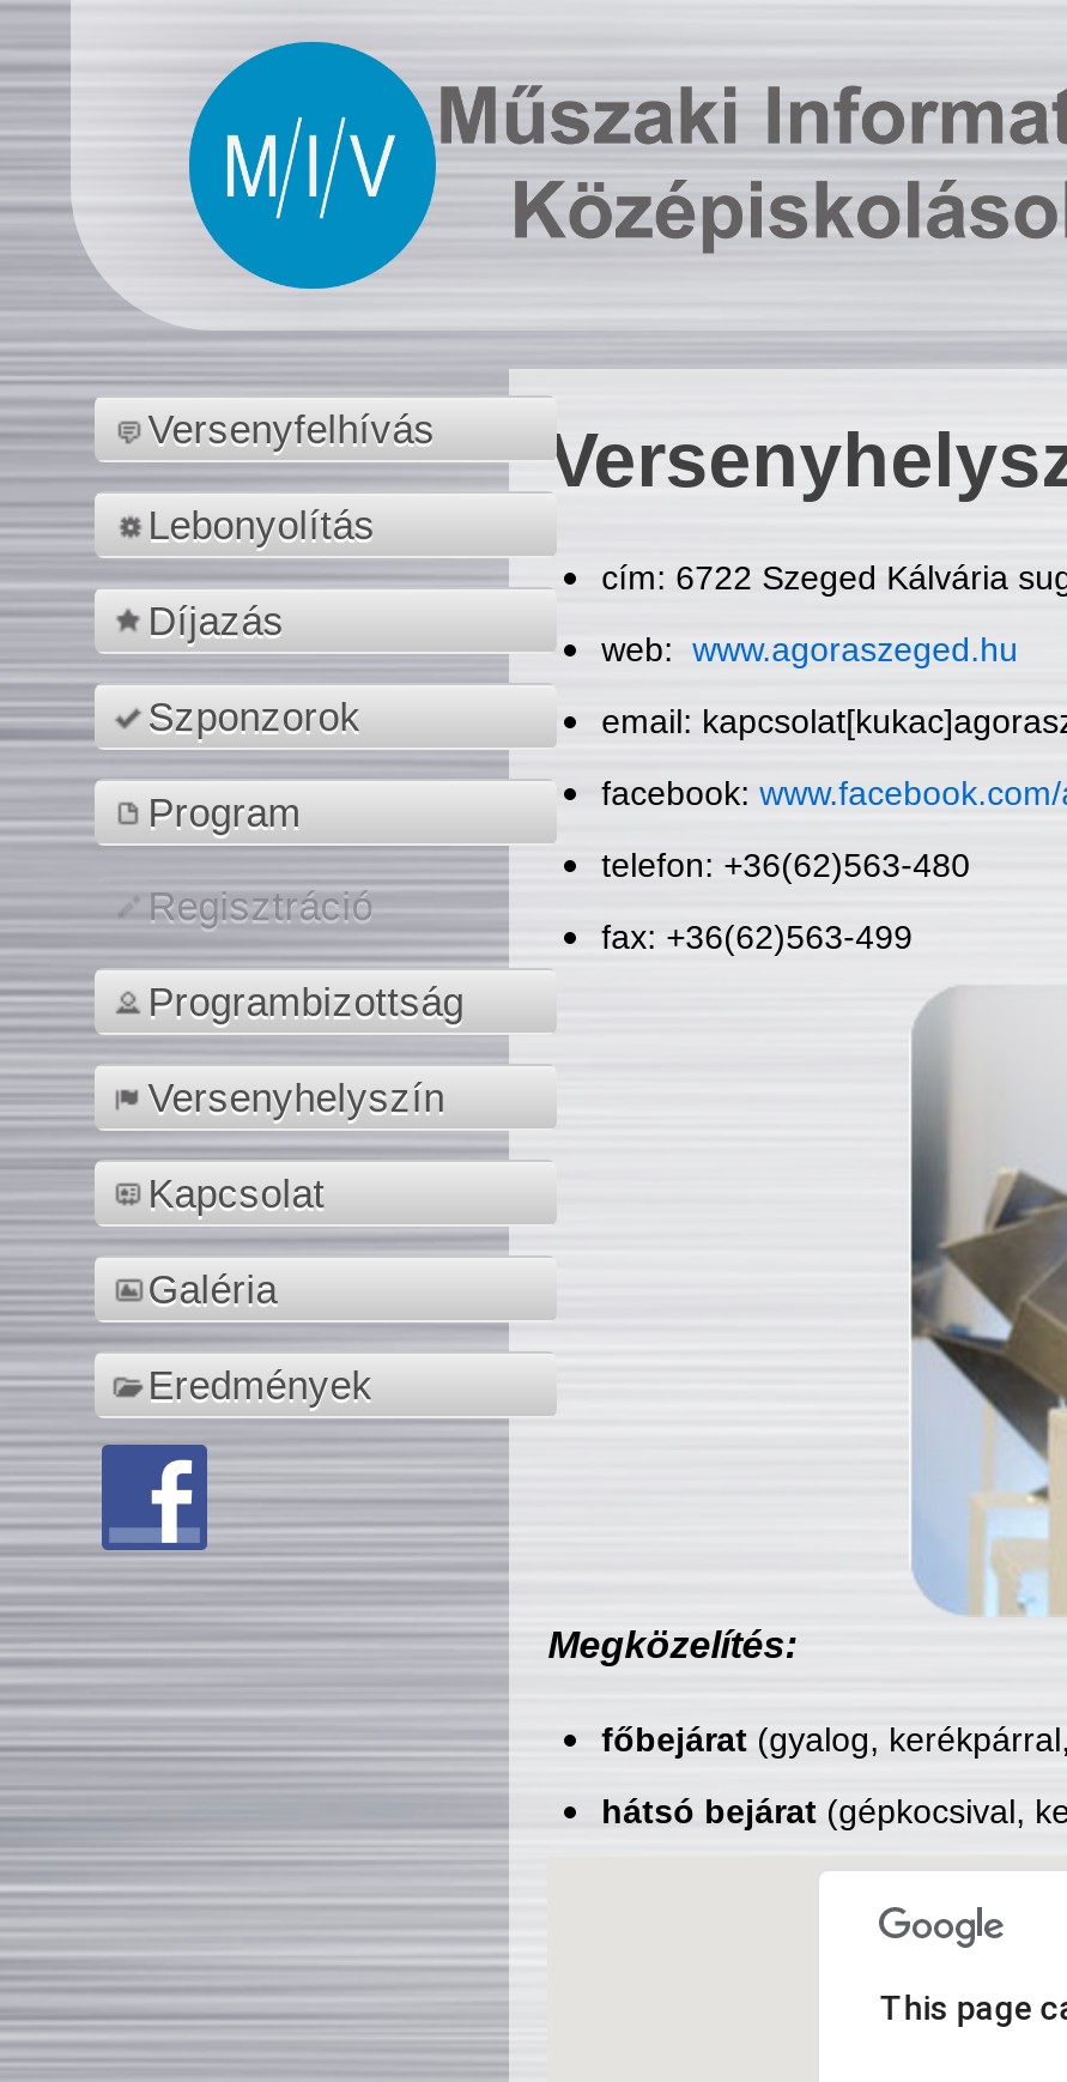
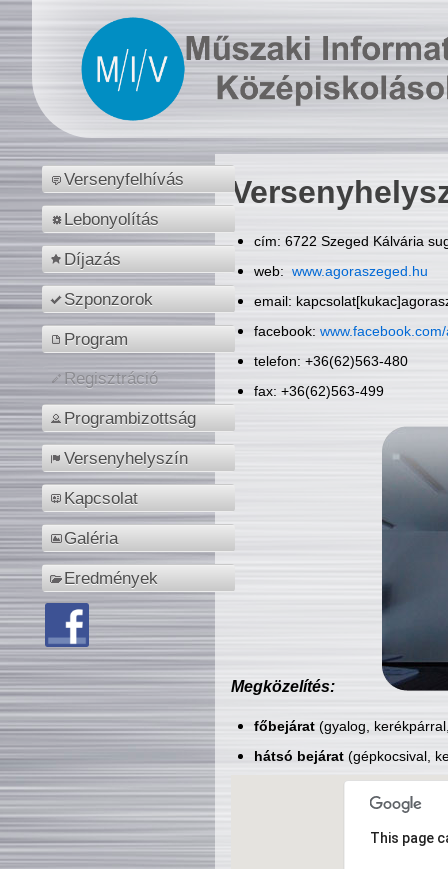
- [image]
+ [image]
